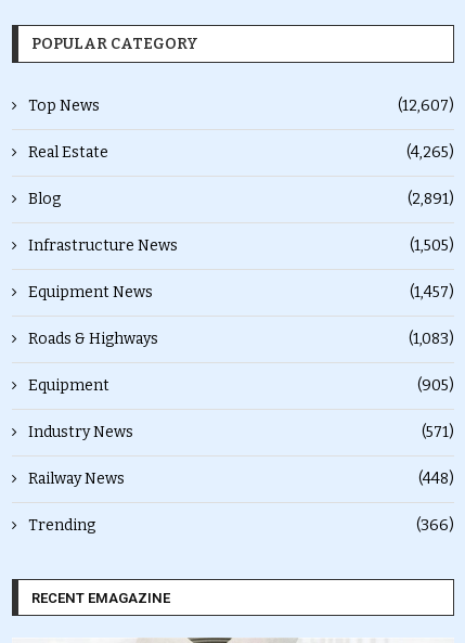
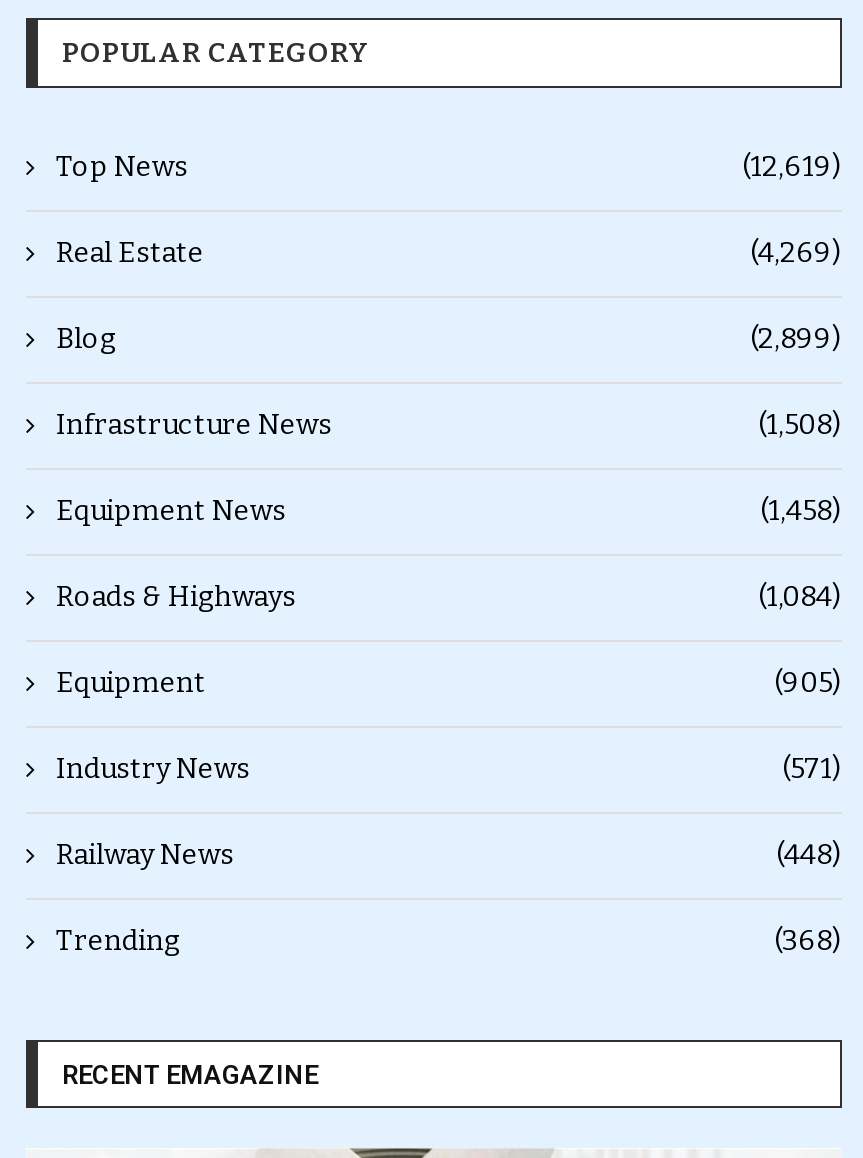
- (12,607)
+ (12,619)

- (4,265)
+ (4,269)

- (2,891)
+ (2,899)

- (1,505)
+ (1,508)

- (1,457)
+ (1,458)

- (1,083)
+ (1,084)

- (366)
+ (368)
